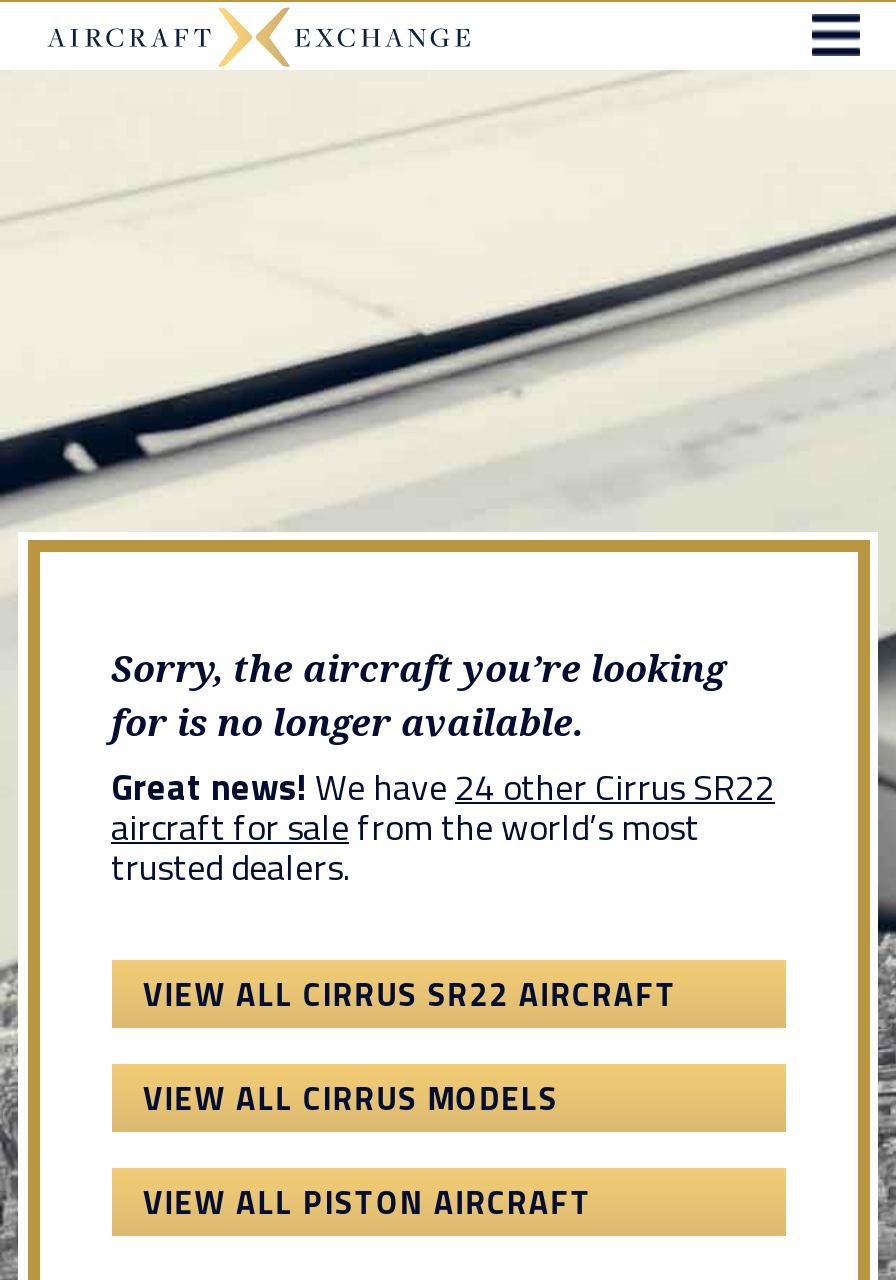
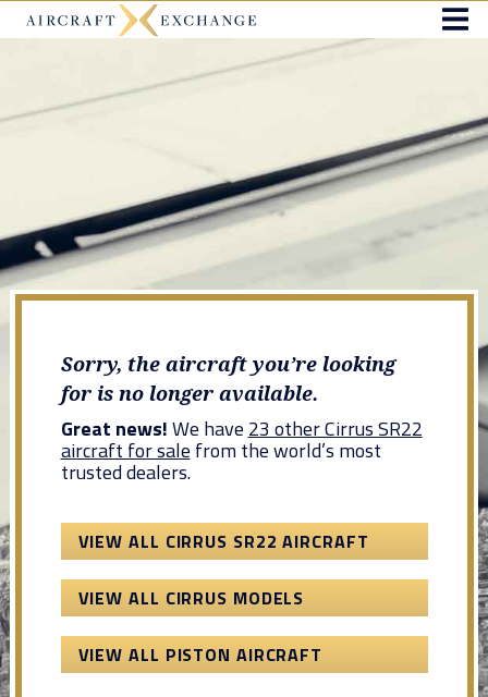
- Great news! We have24 other Cirrus SR22
+ Great news! We have23 other Cirrus SR22
